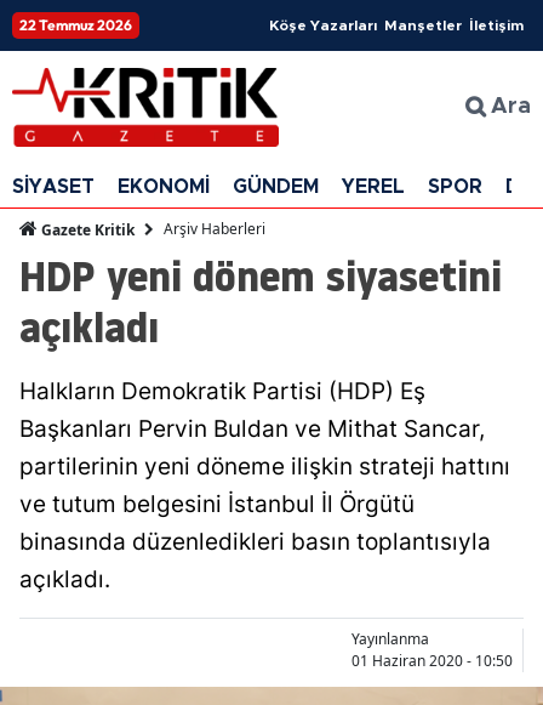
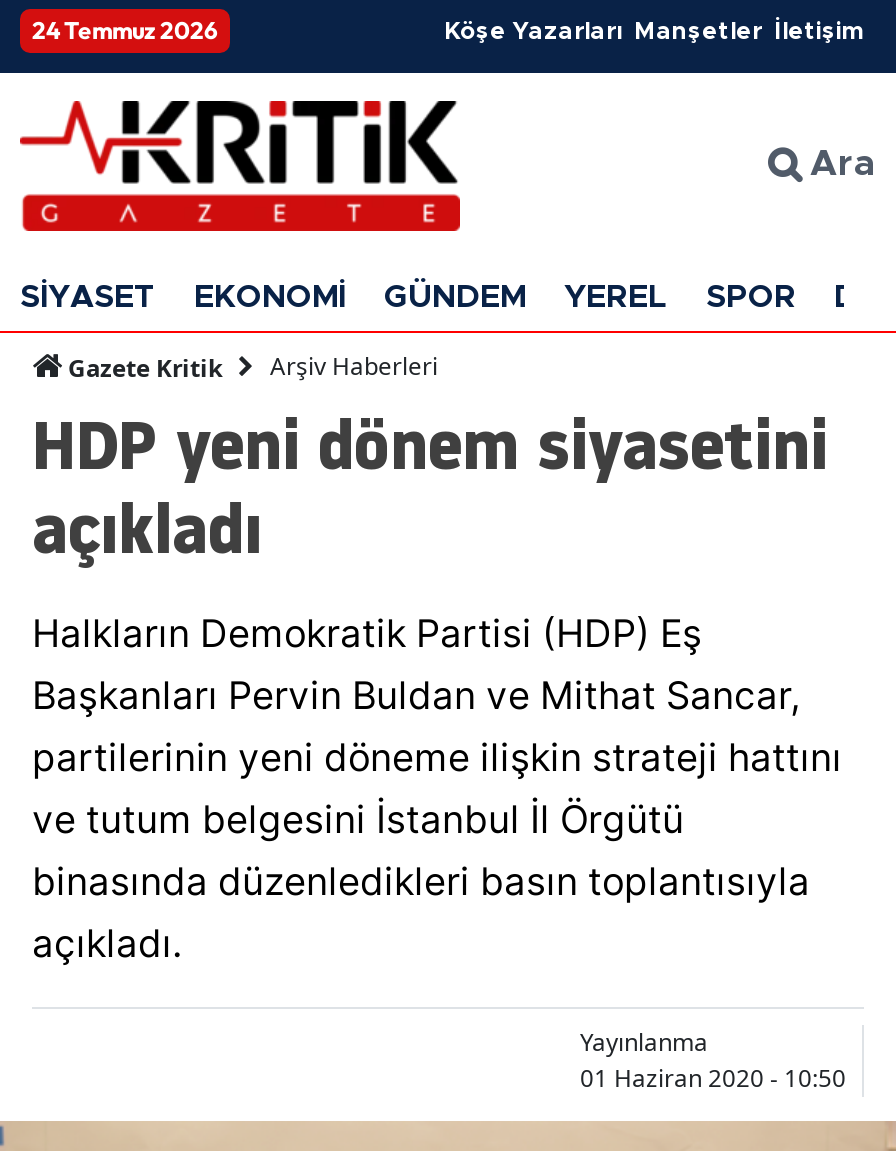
- 22 Temmuz 2026
+ 24 Temmuz 2026
